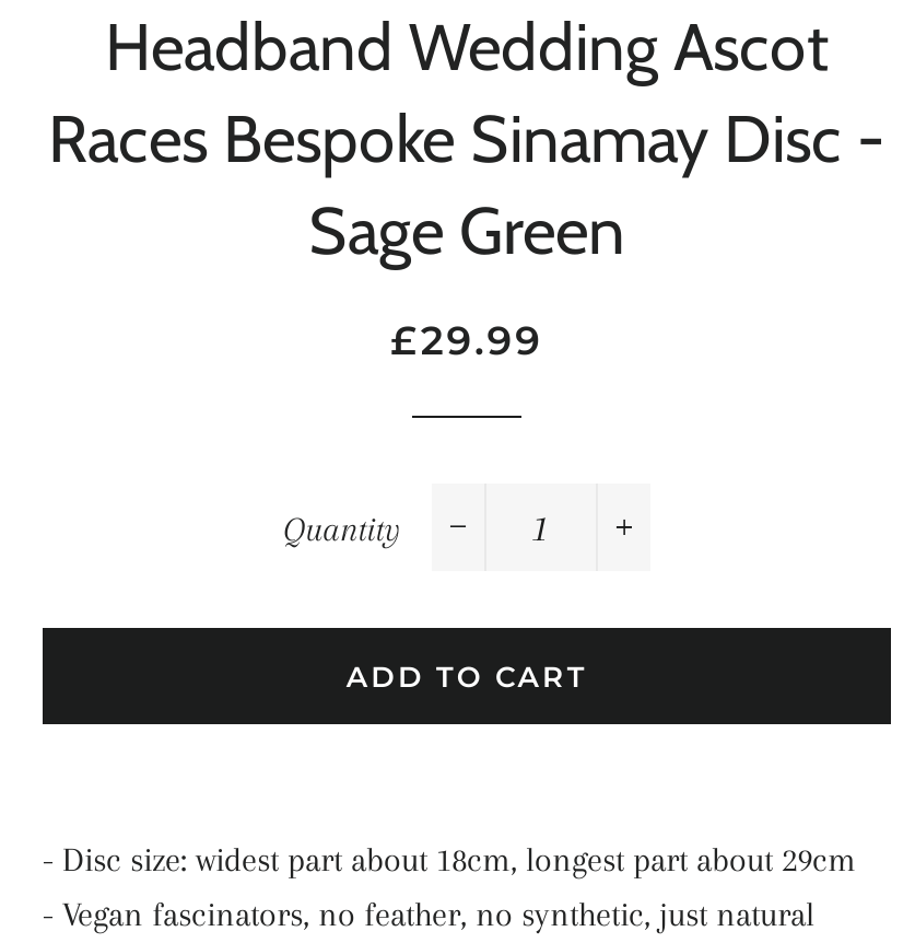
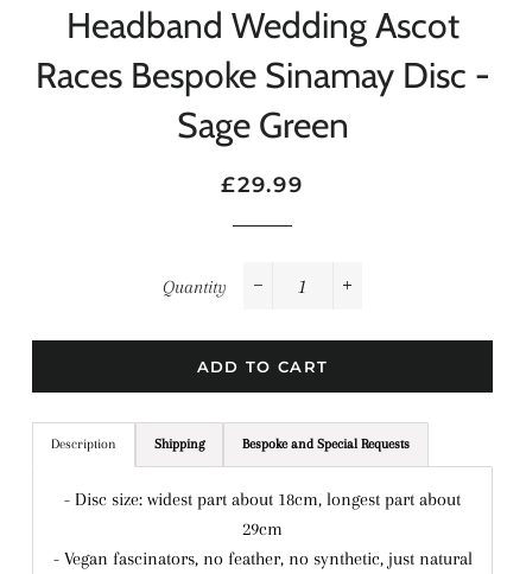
- - Disc size: widest part about 18cm, longest part about 29cm
+ Description
+ Shipping
+ Bespoke and Special Requests
+ - Disc size: widest part about 18cm, longest part about
+ 29cm
